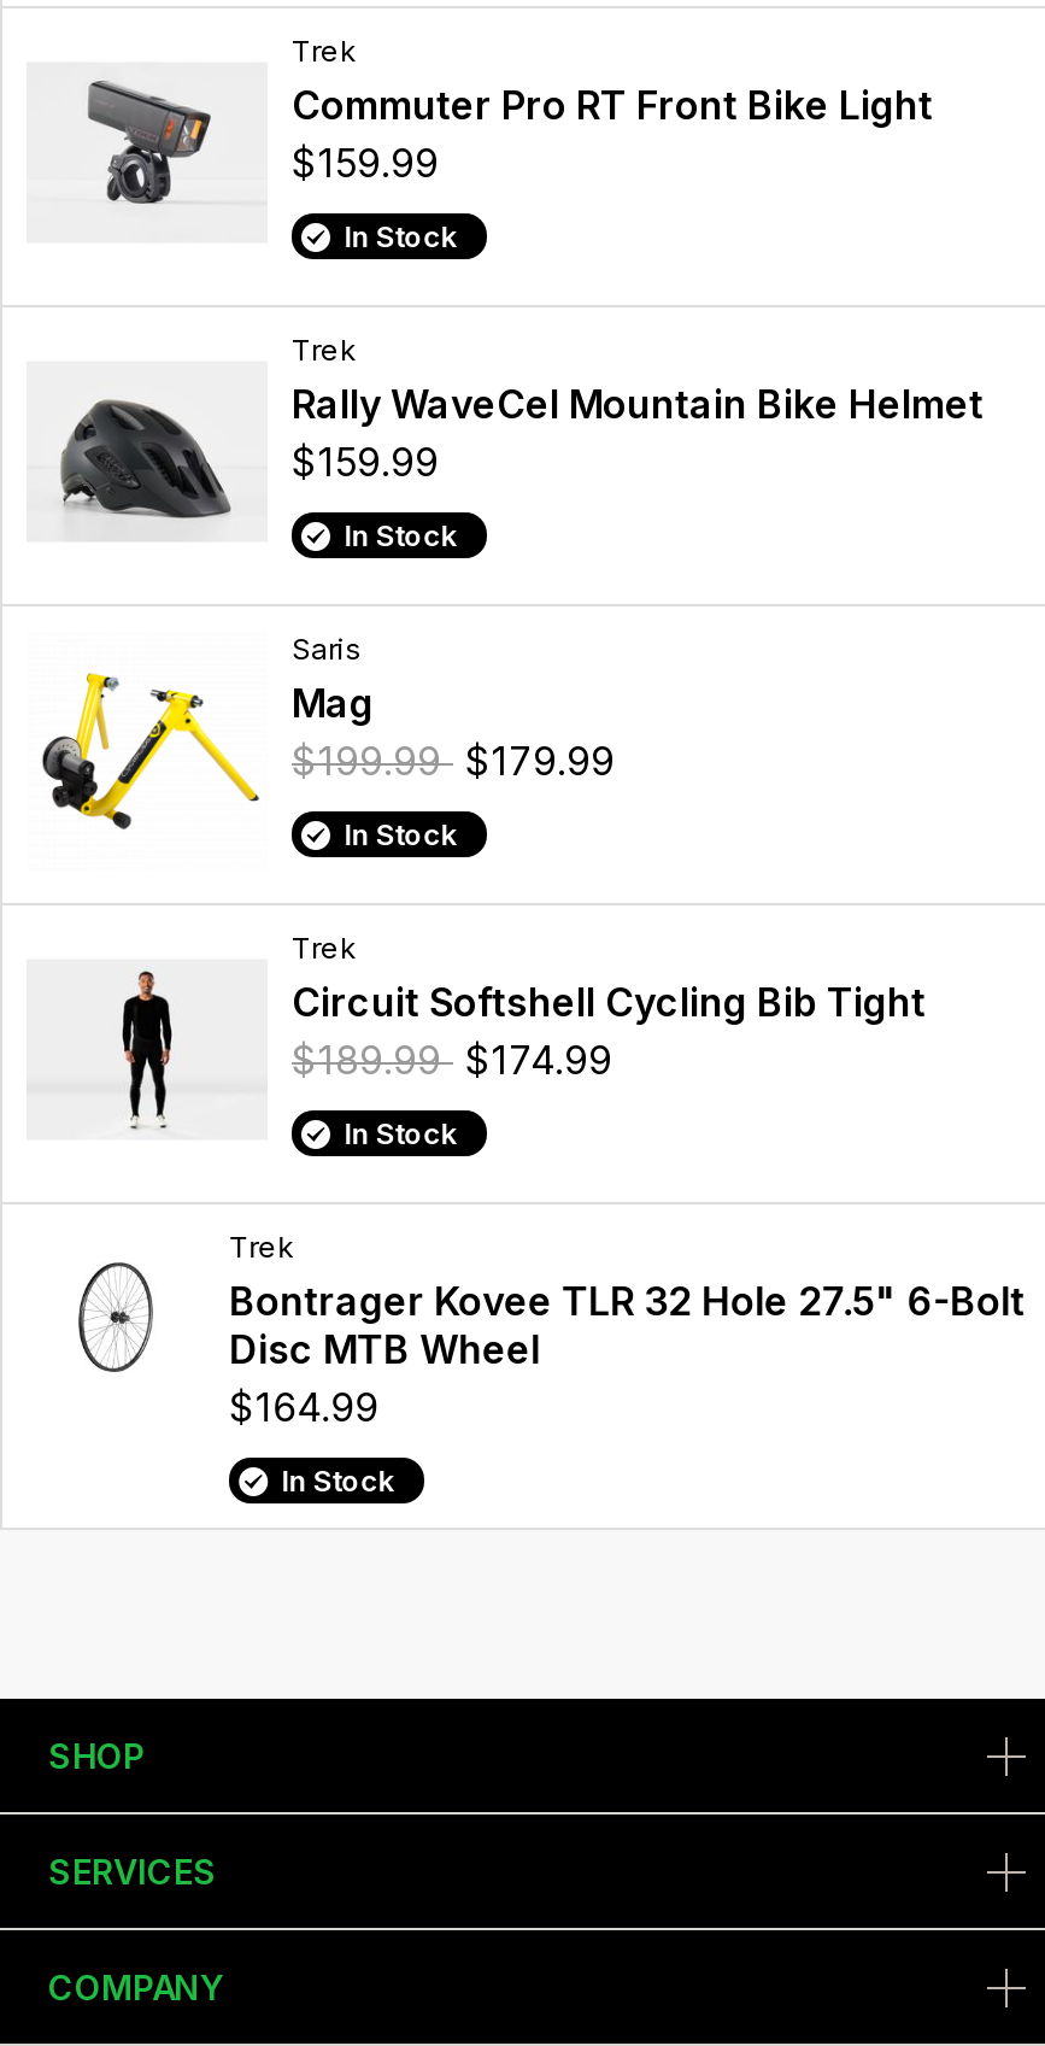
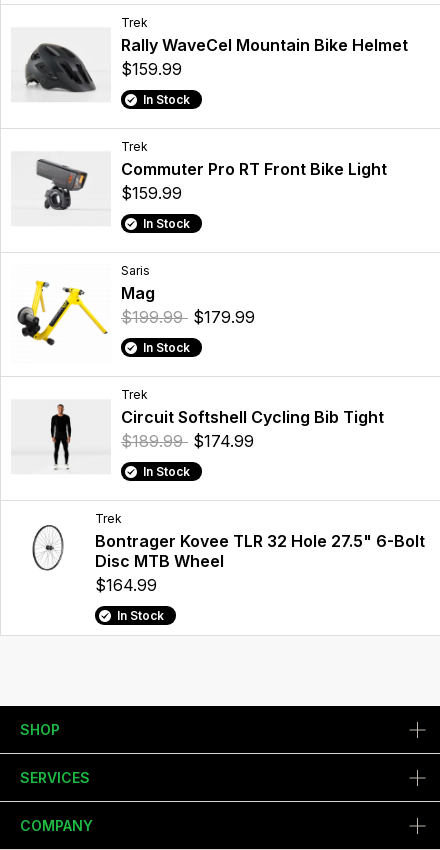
moved down: [image] | Commuter Pro RT Front Bike Light

moved up: [image] | Rally WaveCel Mountain Bike Helmet
